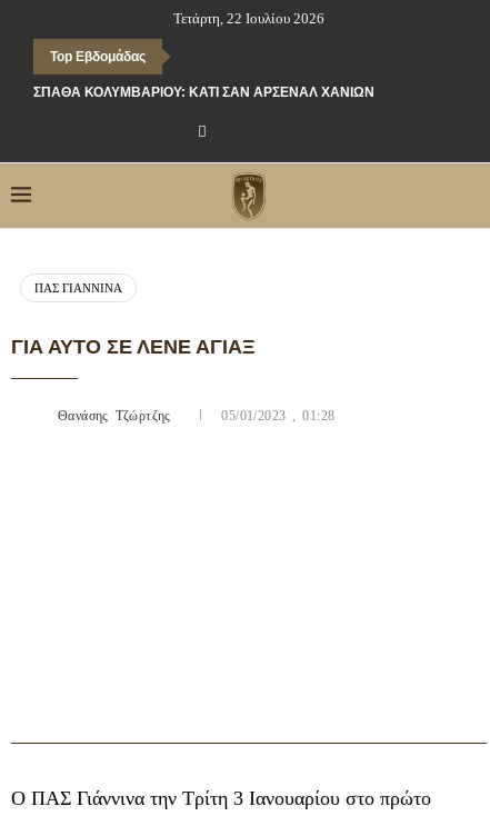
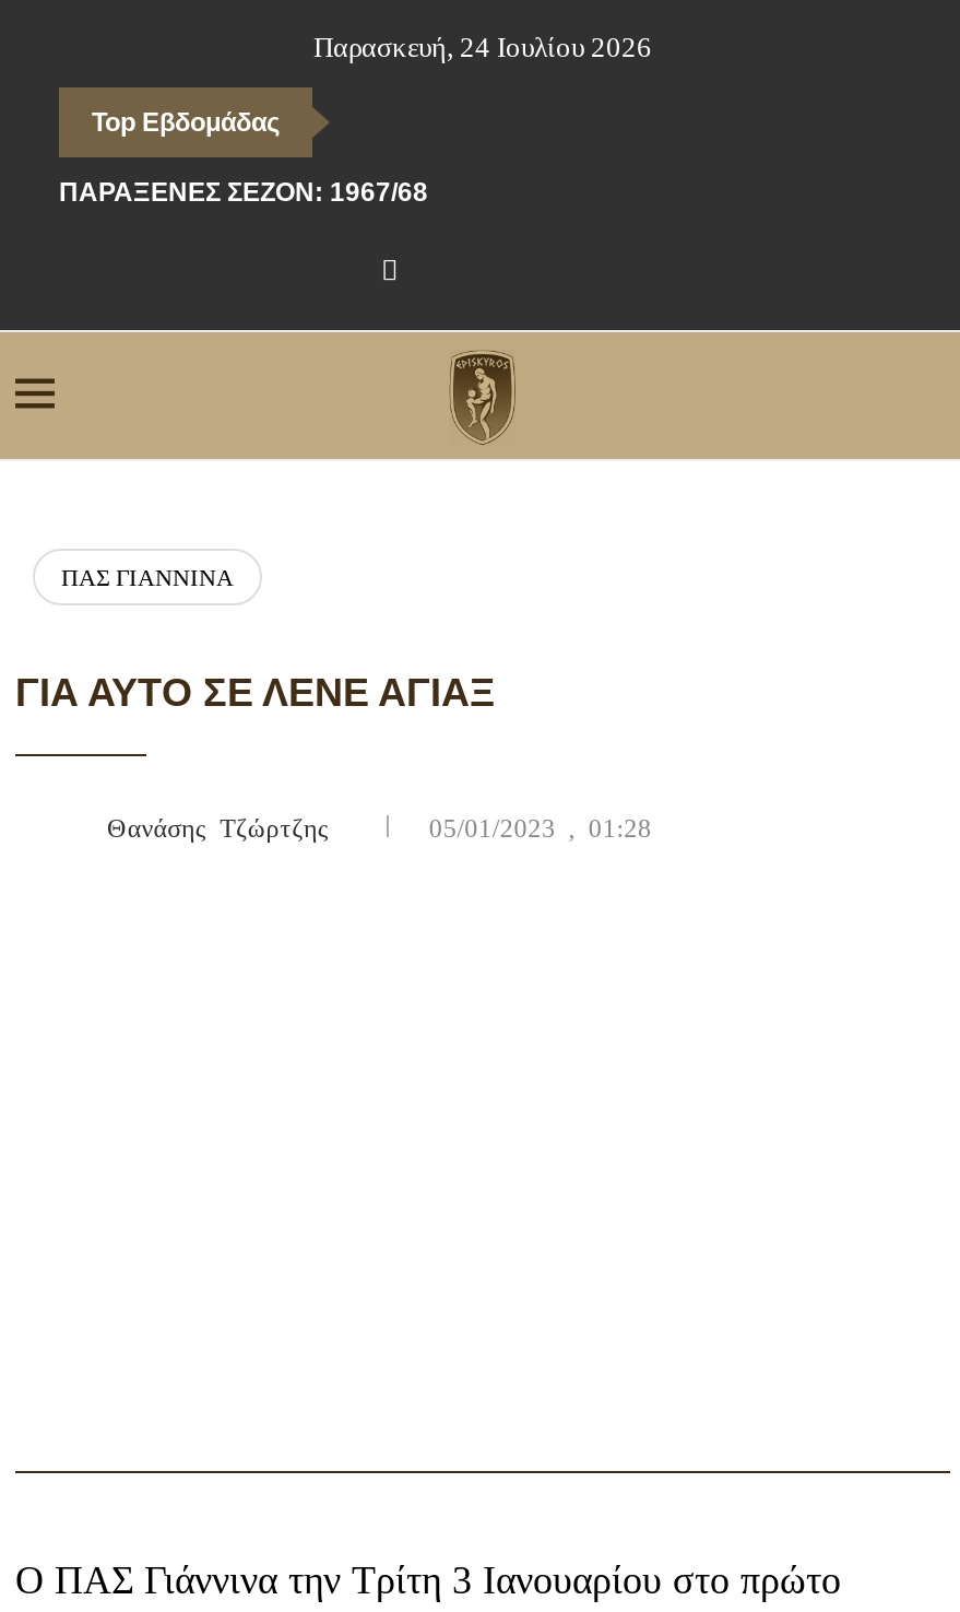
- Τετάρτη, 22 Ιουλίου 2026
+ Παρασκευή, 24 Ιουλίου 2026

- ΣΠΆΘΑ ΚΟΛΥΜΒΑΡΊΟΥ: ΚΆΤΙ ΣΑΝ ΆΡΣΕΝΑΛ ΧΑΝΊΩΝ
+ ΠΑΡΆΞΕΝΕΣ ΣΕΖΌΝ: 1967/68
